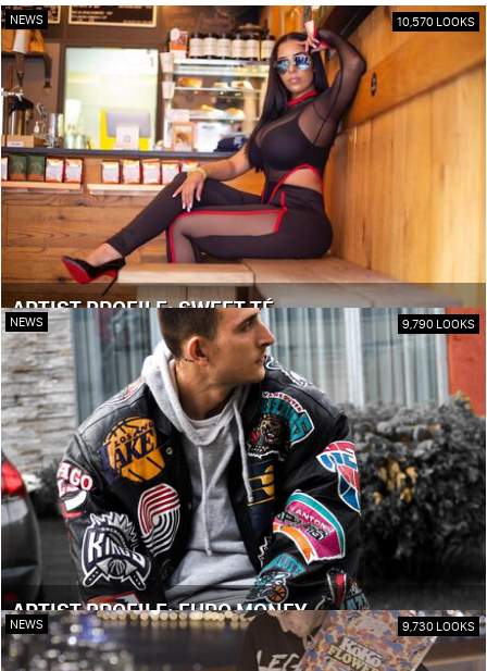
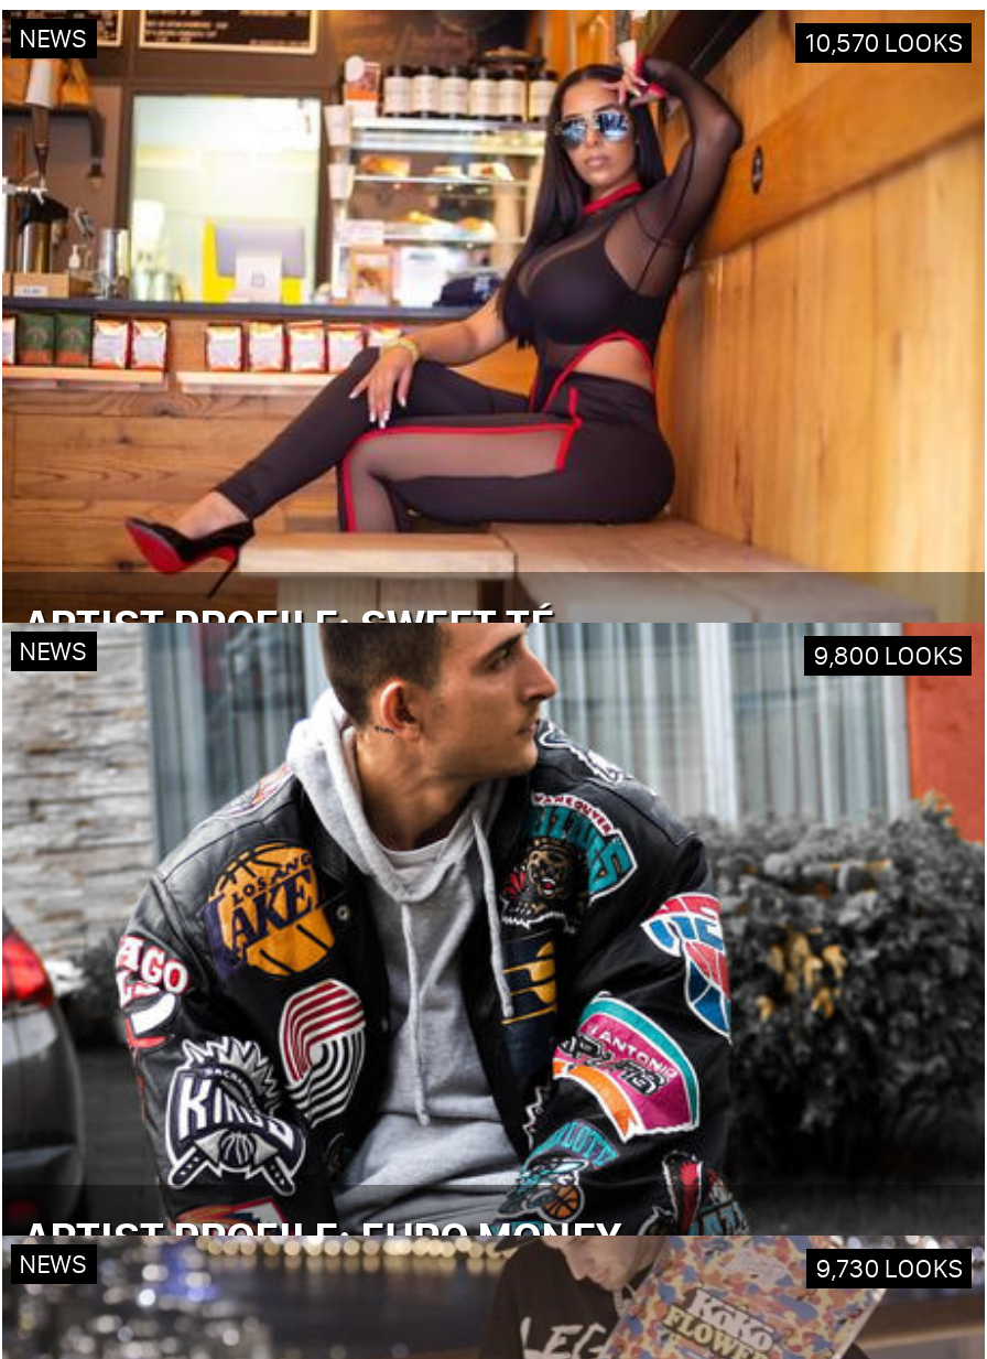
- 9,790 LOOKS
+ 9,800 LOOKS
